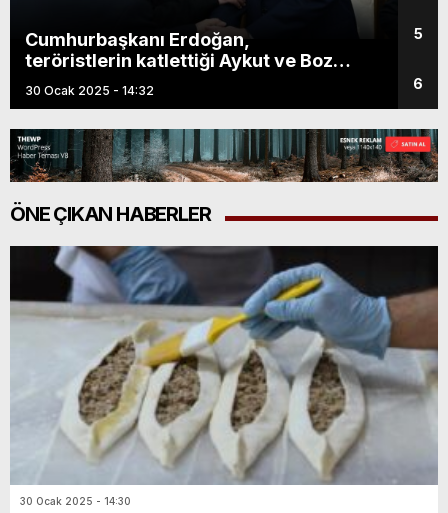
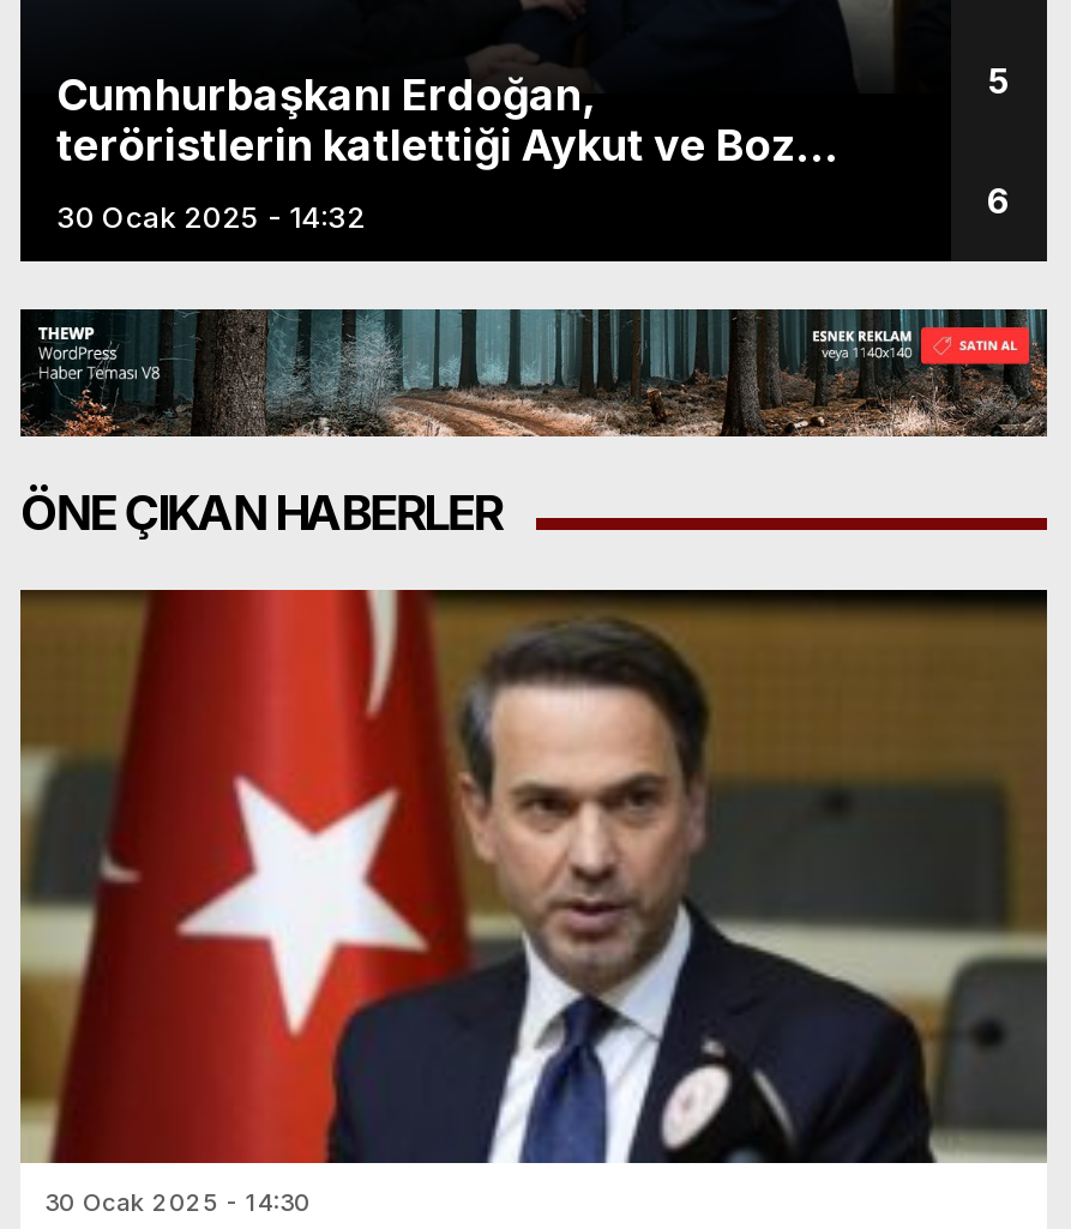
- [image]
+ [image]
